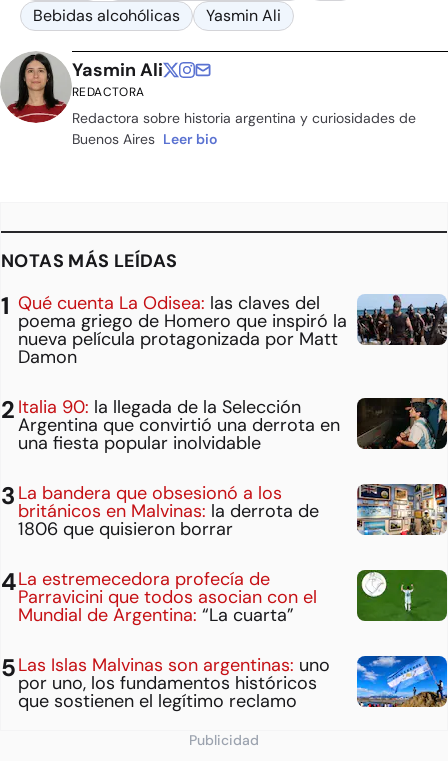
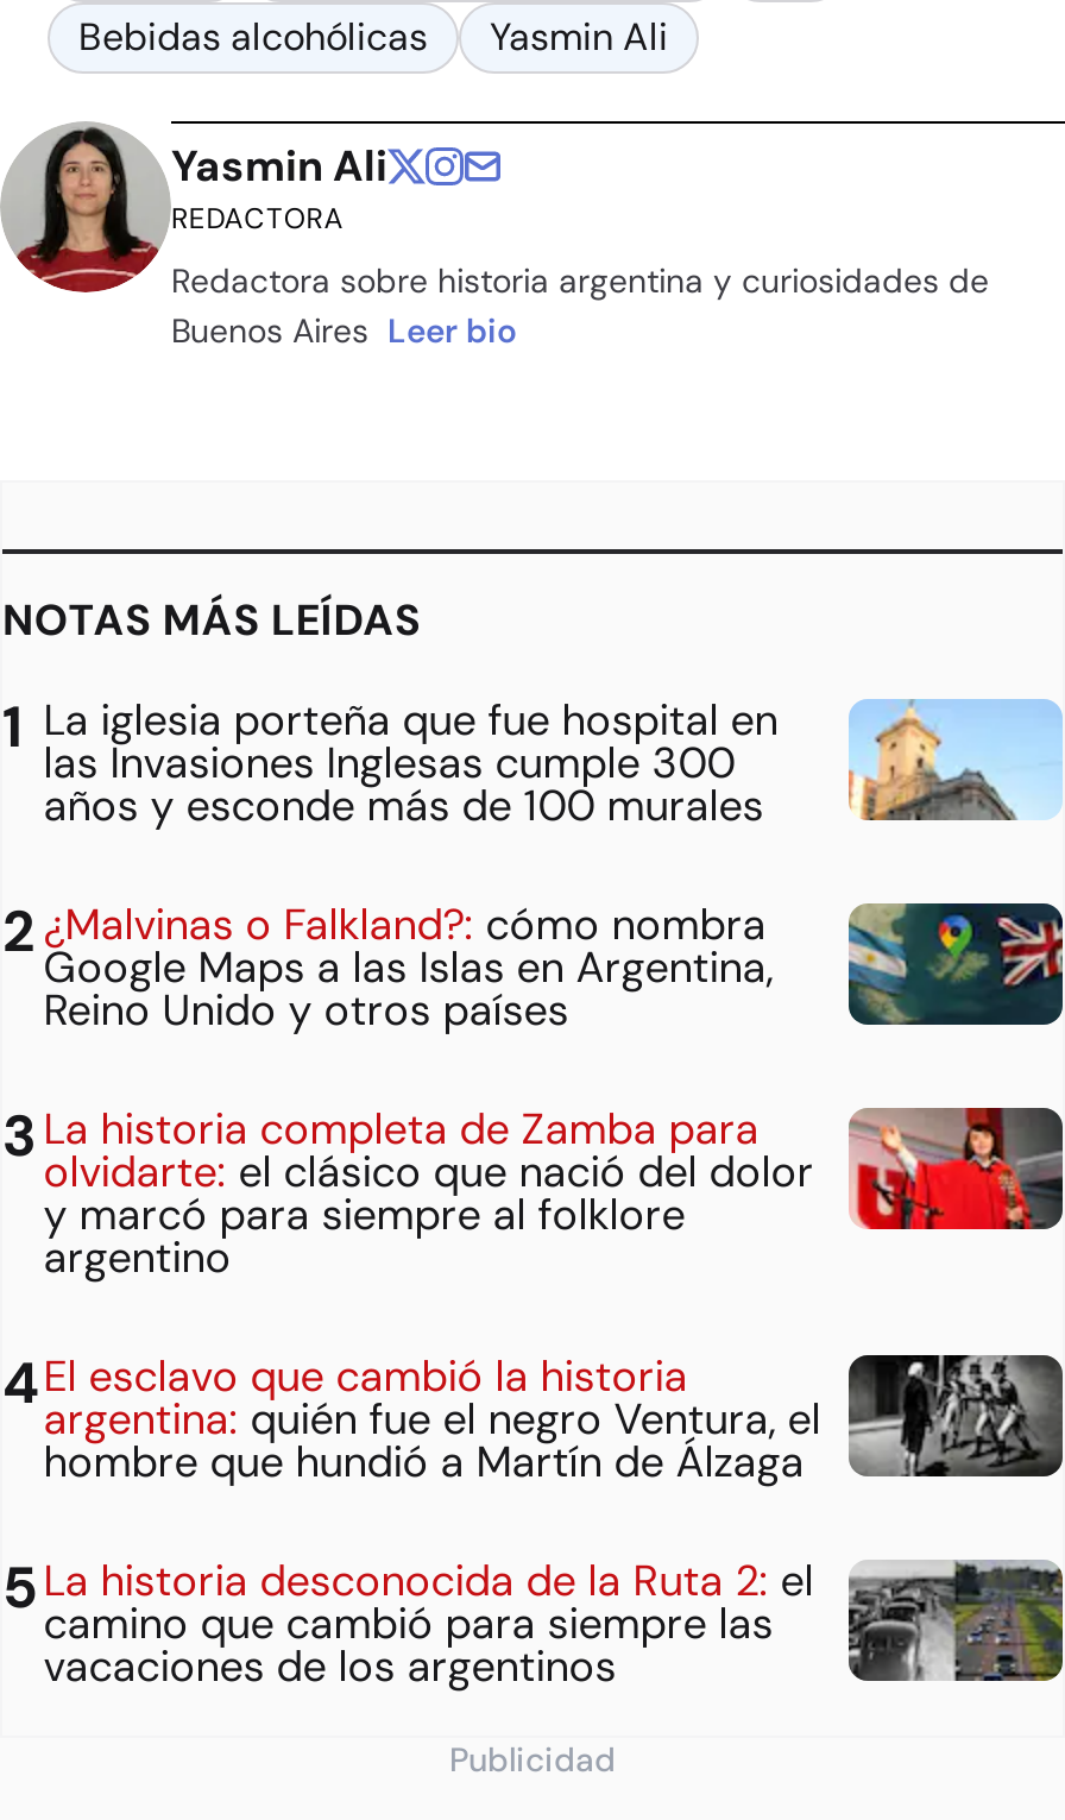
- [image]
- Qué cuenta La Odisea: las claves del
- poema griego de Homero que inspiró la
- nueva película protagonizada por Matt
- Damon
+ [image]
+ La iglesia porteña que fue hospital en
+ las Invasiones Inglesas cumple 300
+ años y esconde más de 100 murales

- [image]
- Italia 90: la llegada de la Selección
- Argentina que convirtió una derrota en
- una fiesta popular inolvidable
+ [image]
+ ¿Malvinas o Falkland?: cómo nombra
+ Google Maps a las Islas en Argentina,
+ Reino Unido y otros países

- [image]
- La bandera que obsesionó a los
- británicos en Malvinas: la derrota de
- 1806 que quisieron borrar
+ [image]
+ La historia completa de Zamba para
+ olvidarte: el clásico que nació del dolor
+ y marcó para siempre al folklore
+ argentino

- [image]
- La estremecedora profecía de
- Parravicini que todos asocian con el
- Mundial de Argentina: “La cuarta”
+ [image]
+ El esclavo que cambió la historia
+ argentina: quién fue el negro Ventura, el
+ hombre que hundió a Martín de Álzaga

- [image]
- Las Islas Malvinas son argentinas: uno
- por uno, los fundamentos históricos
- que sostienen el legítimo reclamo
+ [image]
+ La historia desconocida de la Ruta 2: el
+ camino que cambió para siempre las
+ vacaciones de los argentinos
